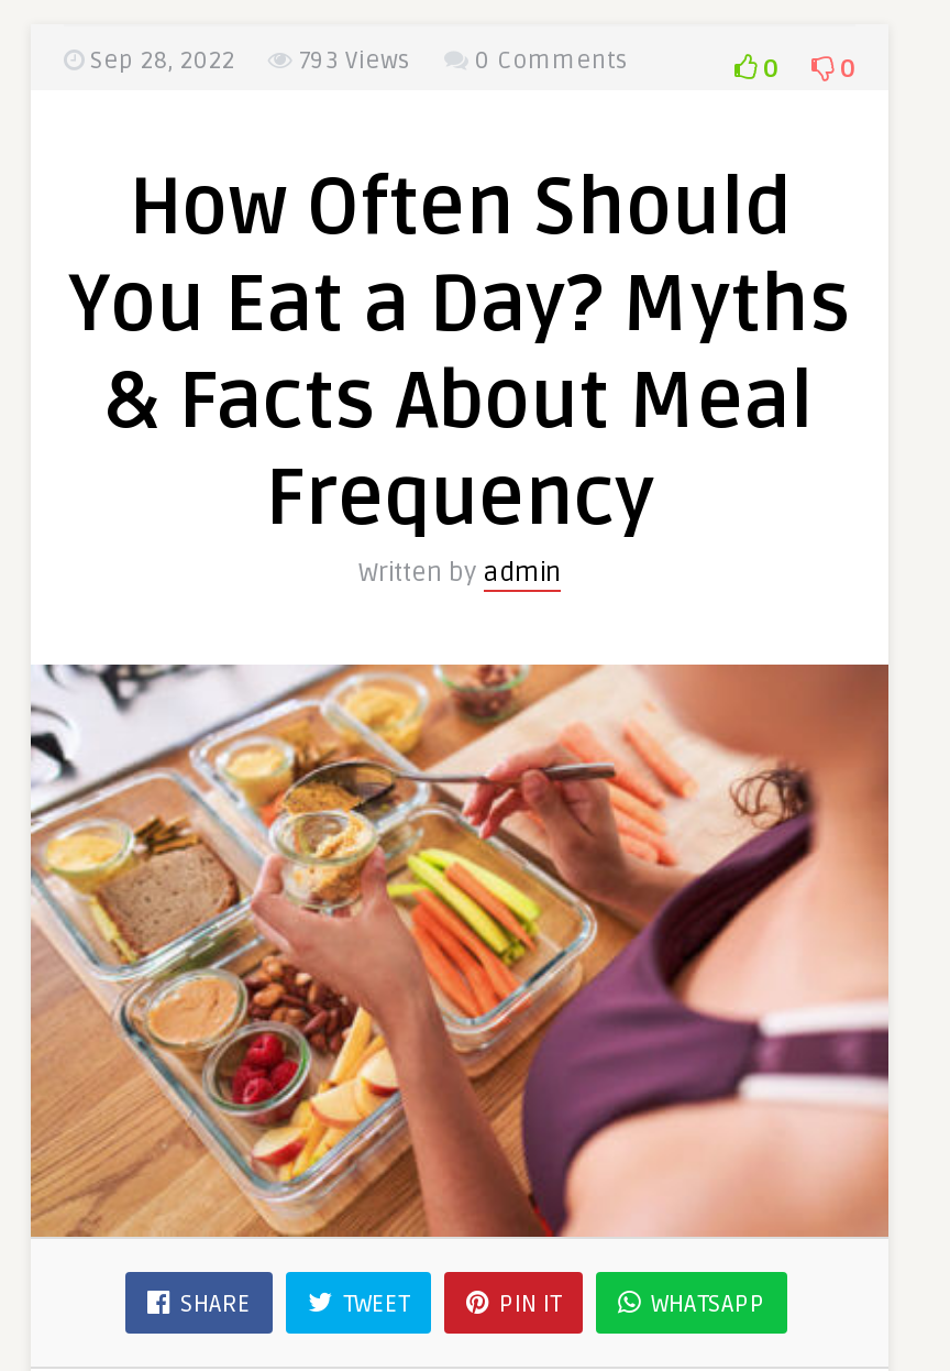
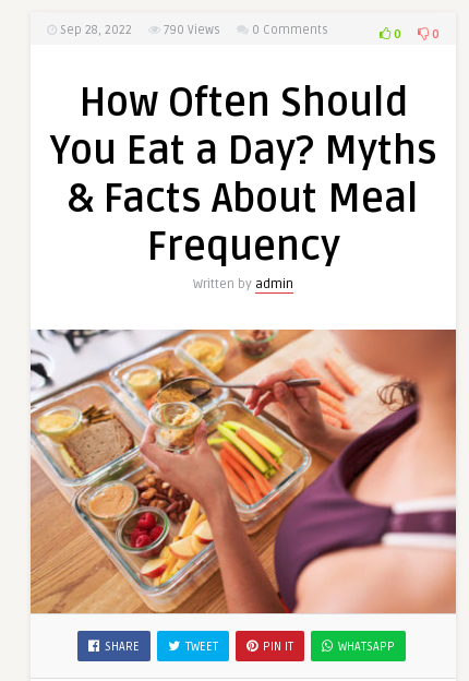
- Sep 28, 2022 793 Views
+ Sep 28, 2022 790 Views
